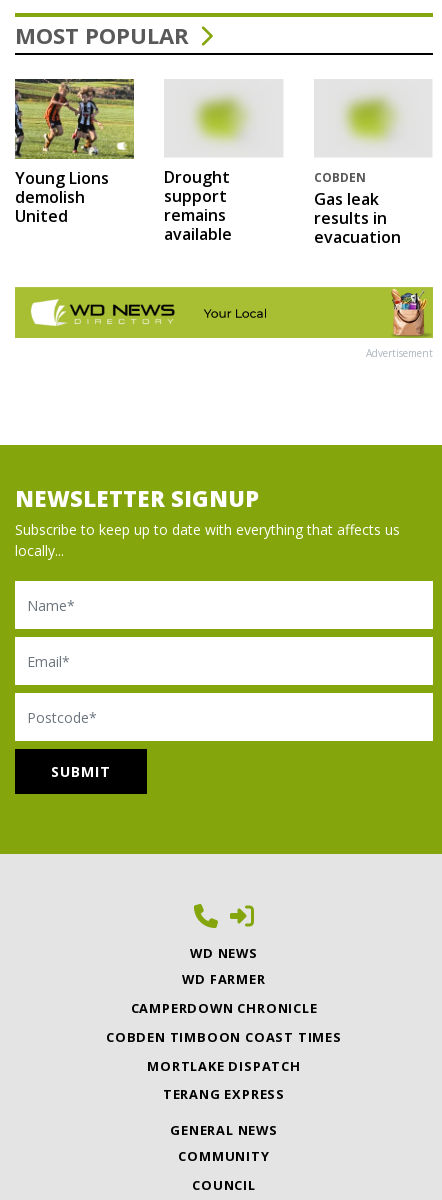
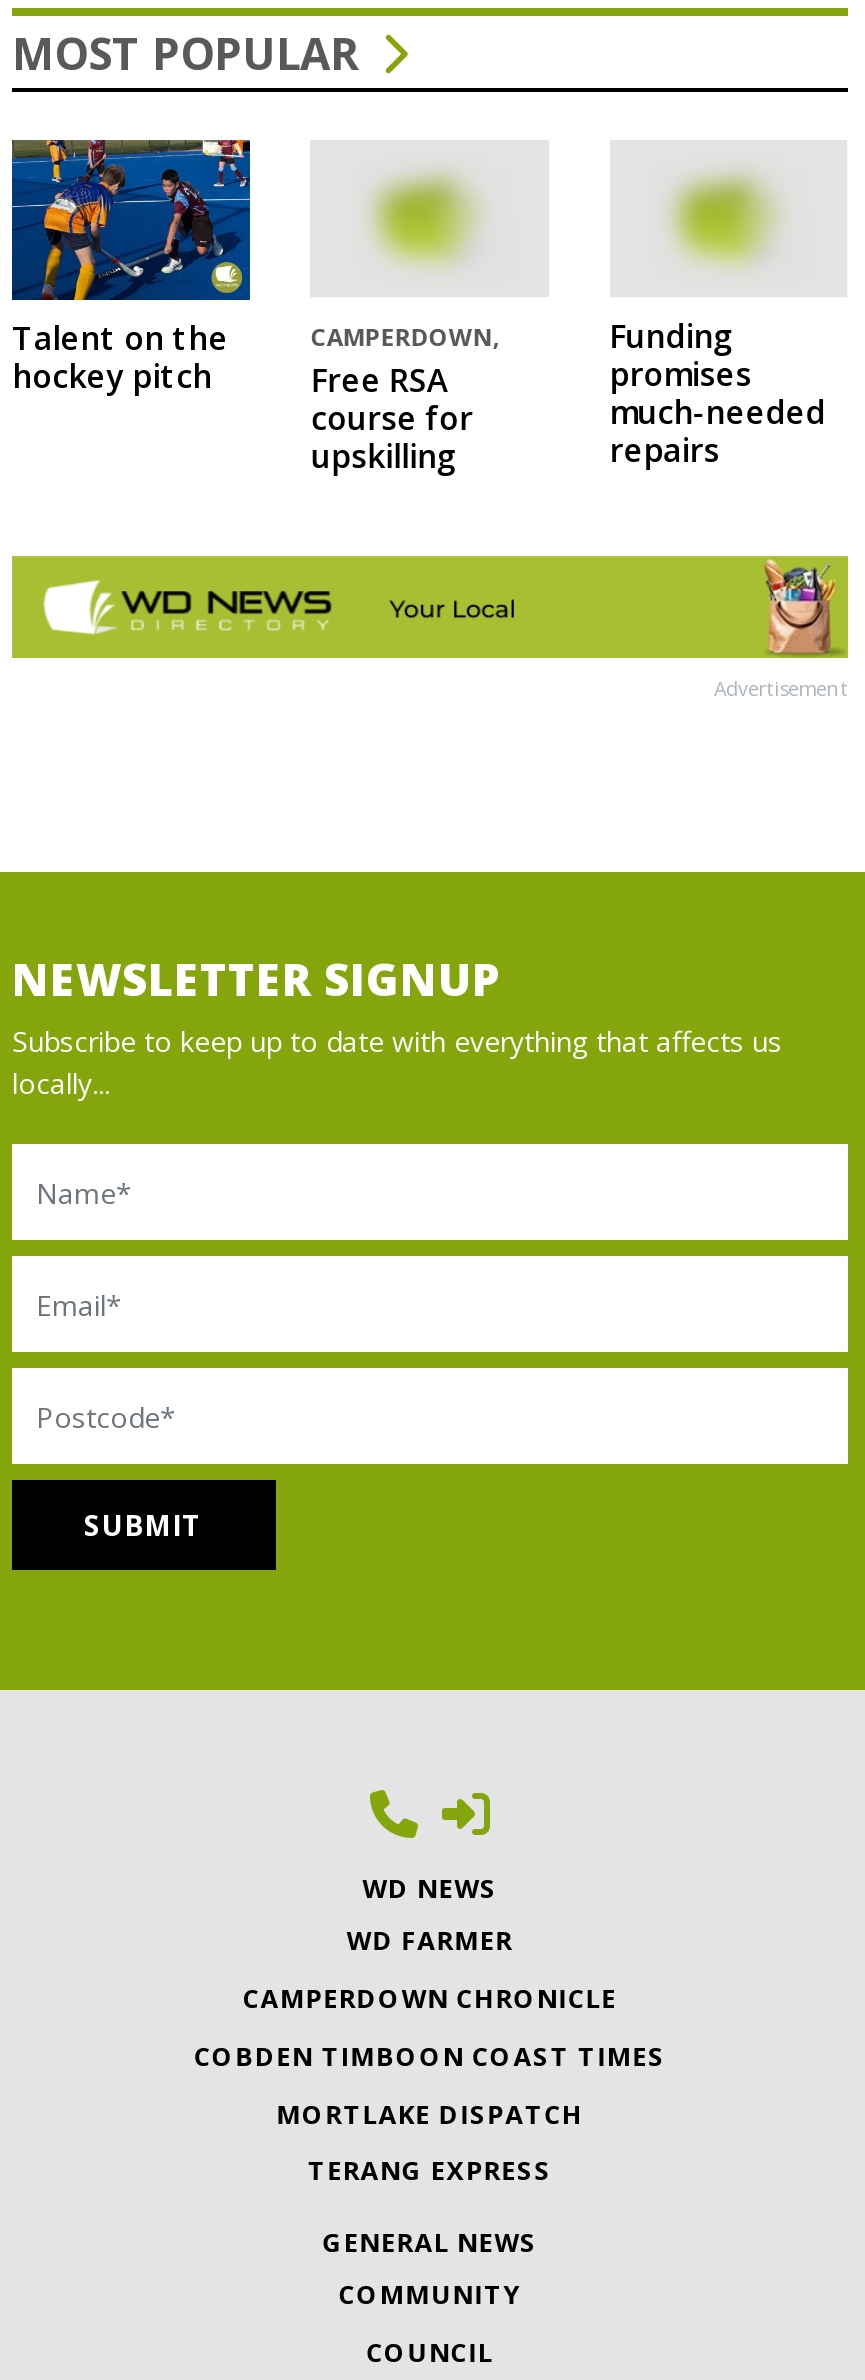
- [image]
- Young Lions
- demolish
- United
+ [image]
+ Talent on the
+ hockey pitch

- Drought
- support
- remains
- available
+ CAMPERDOWN,
+ Free RSA
+ course for
+ upskilling

- COBDEN
- Gas leak
- results in
- evacuation
+ Funding
+ promises
+ much-needed
+ repairs
